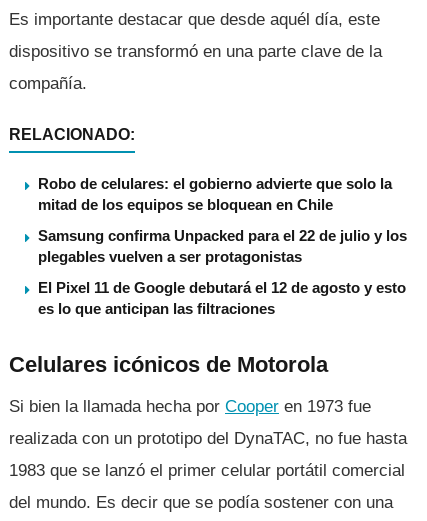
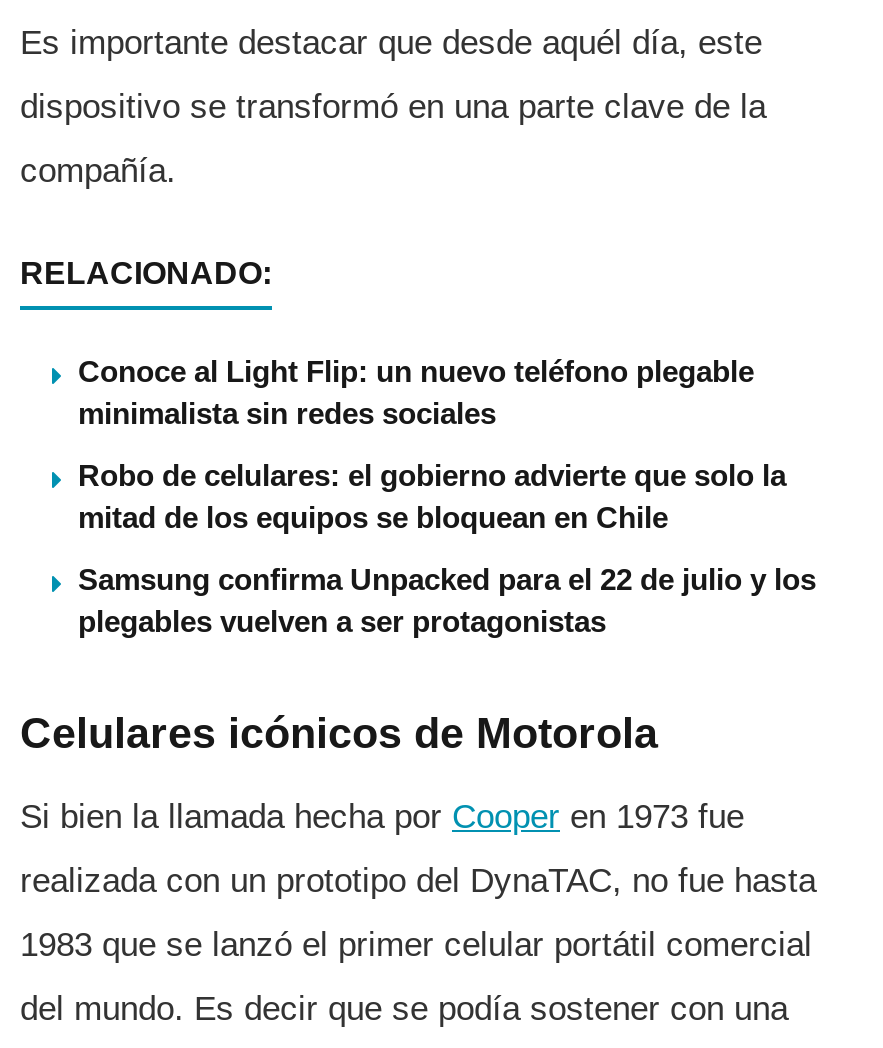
+ Conoce al Light Flip: un nuevo teléfono plegable
+ minimalista sin redes sociales

moved down: Robo de celulares: el gobierno advierte que solo la | mitad de los equipos se bloquean en Chile | Samsung confirma Unpacked para el 22 de julio y los | plegables vuelven a ser protagonistas

- El Pixel 11 de Google debutará el 12 de agosto y esto
- es lo que anticipan las filtraciones
